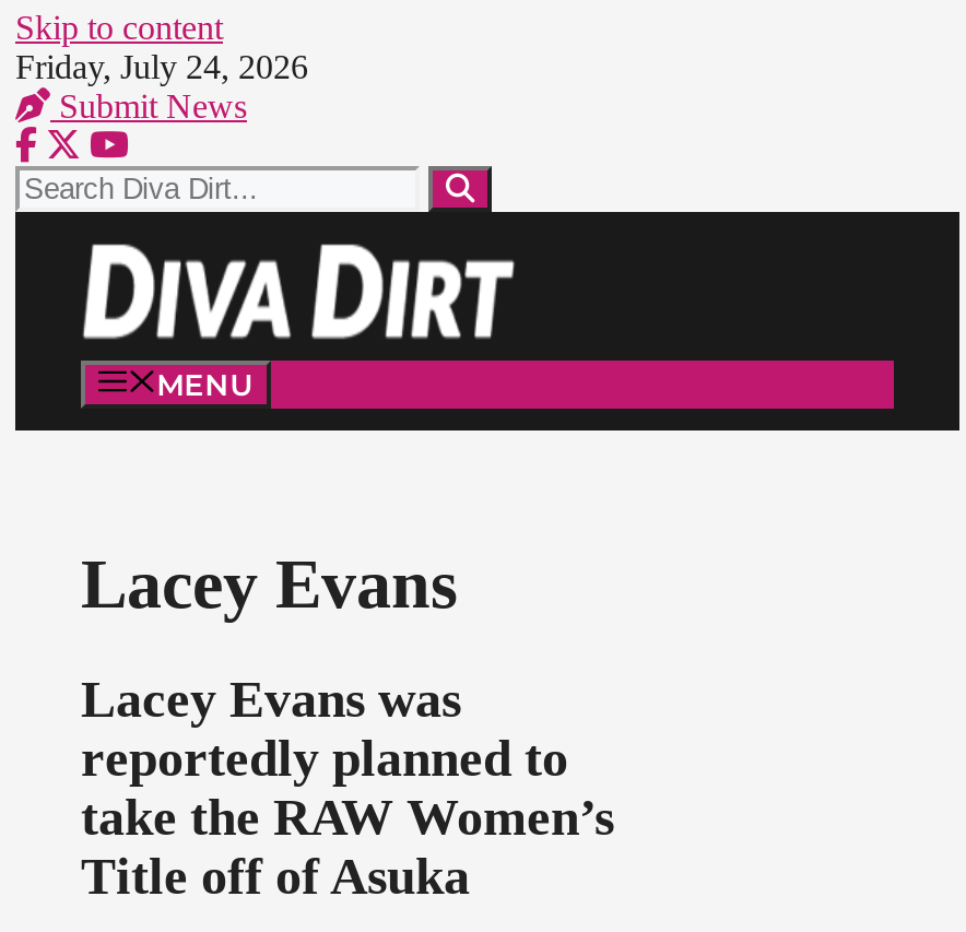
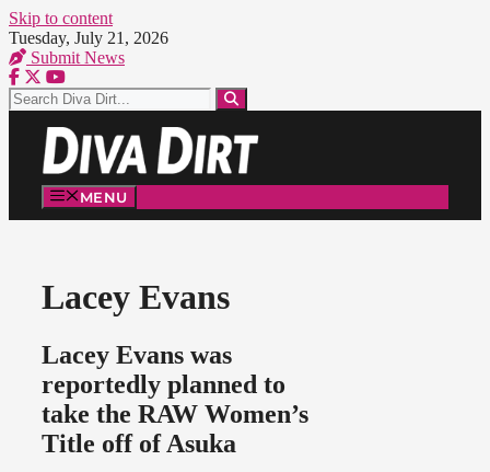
- Friday, July 24, 2026
+ Tuesday, July 21, 2026
